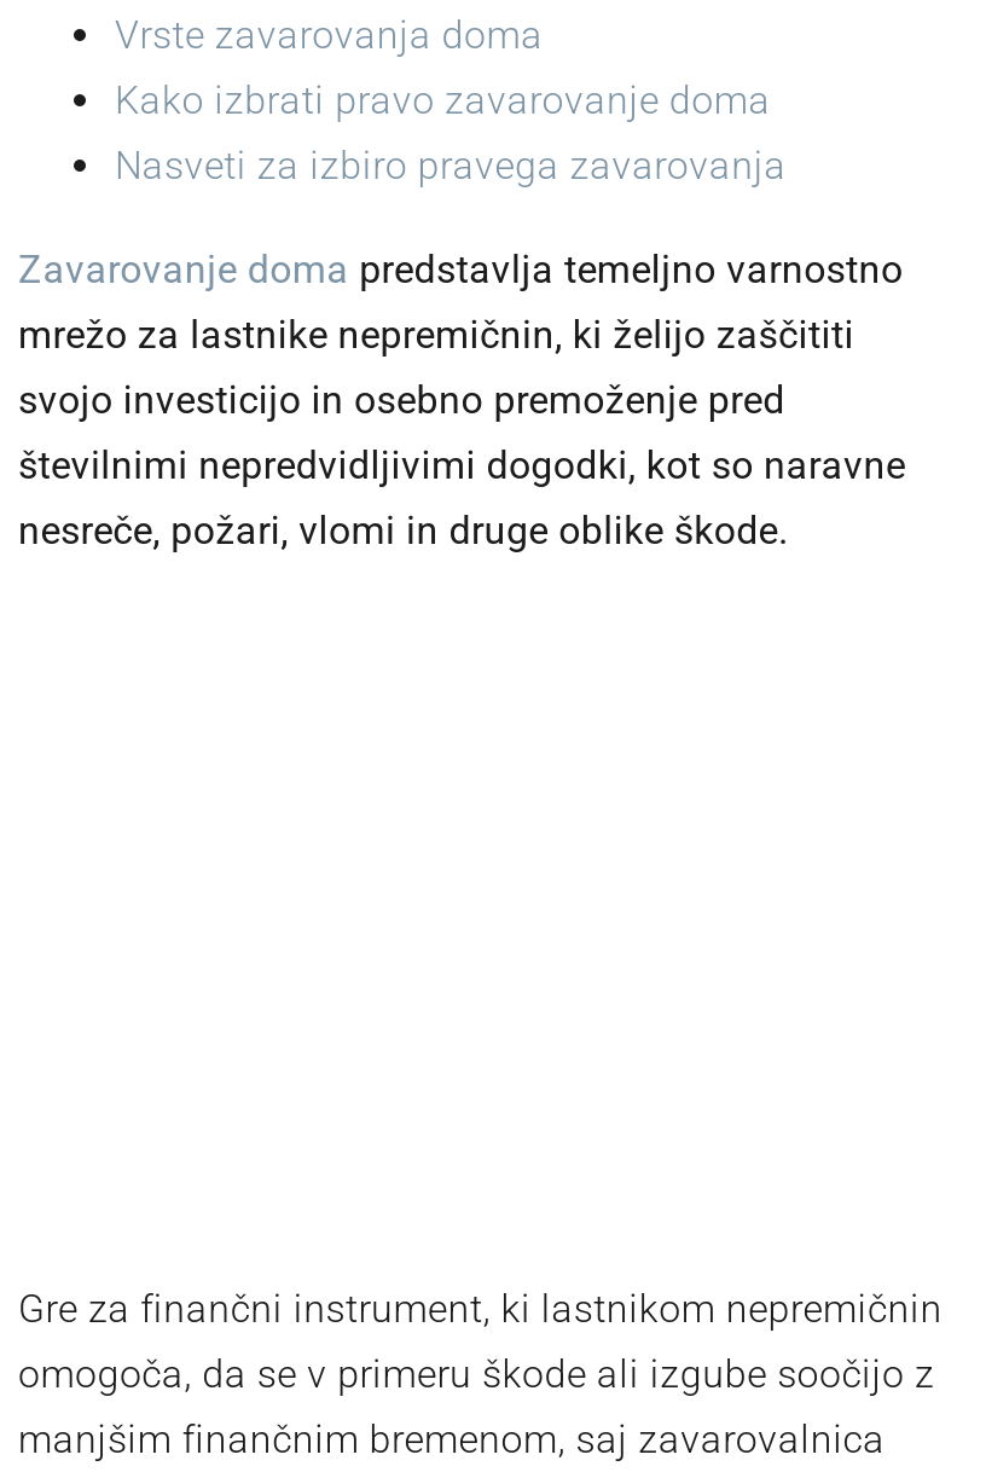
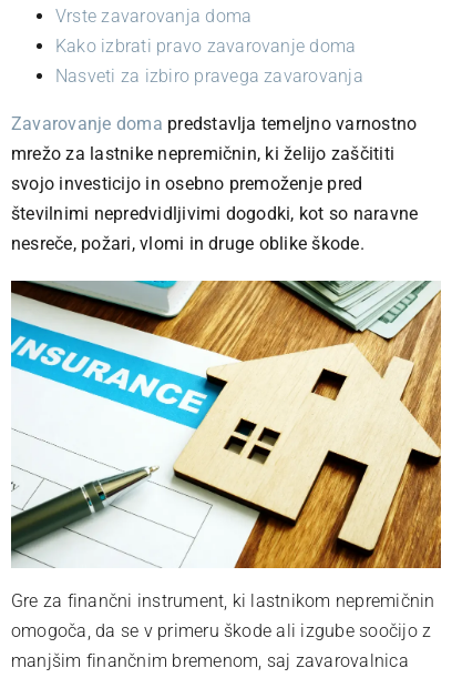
+ [image]
